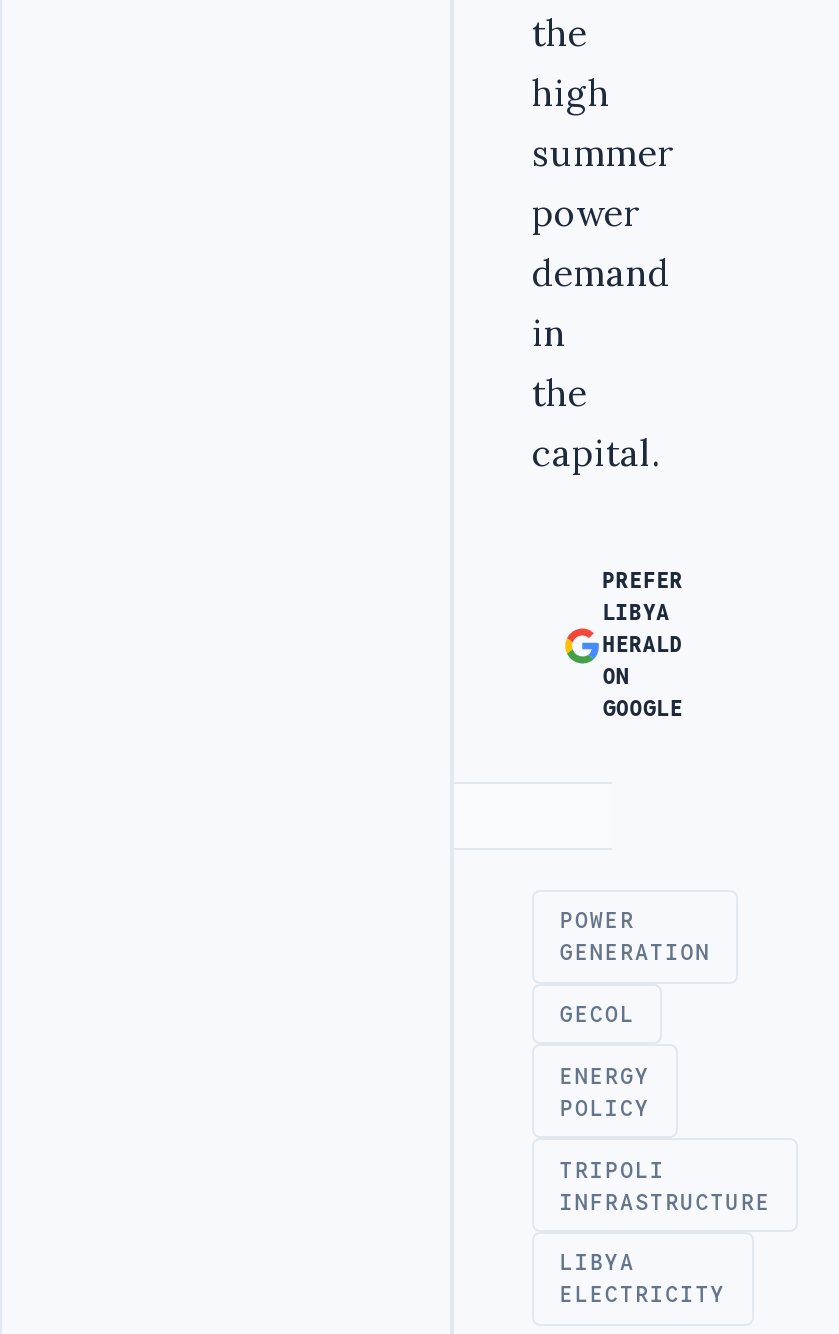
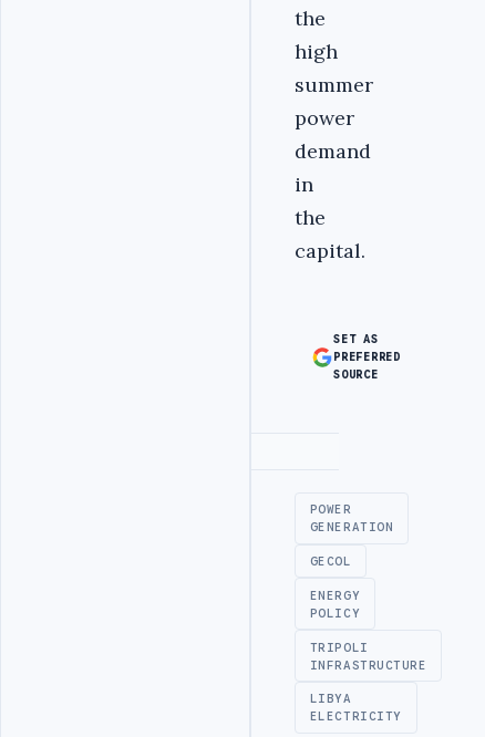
- PREFER
- LIBYA
- HERALD
- ON
- GOOGLE
+ SET AS
+ PREFERRED
+ SOURCE
